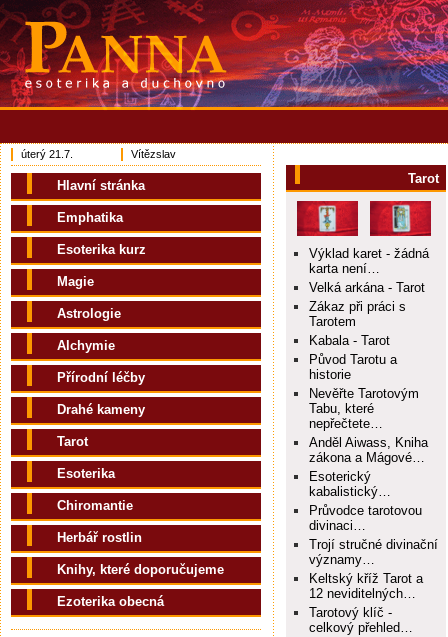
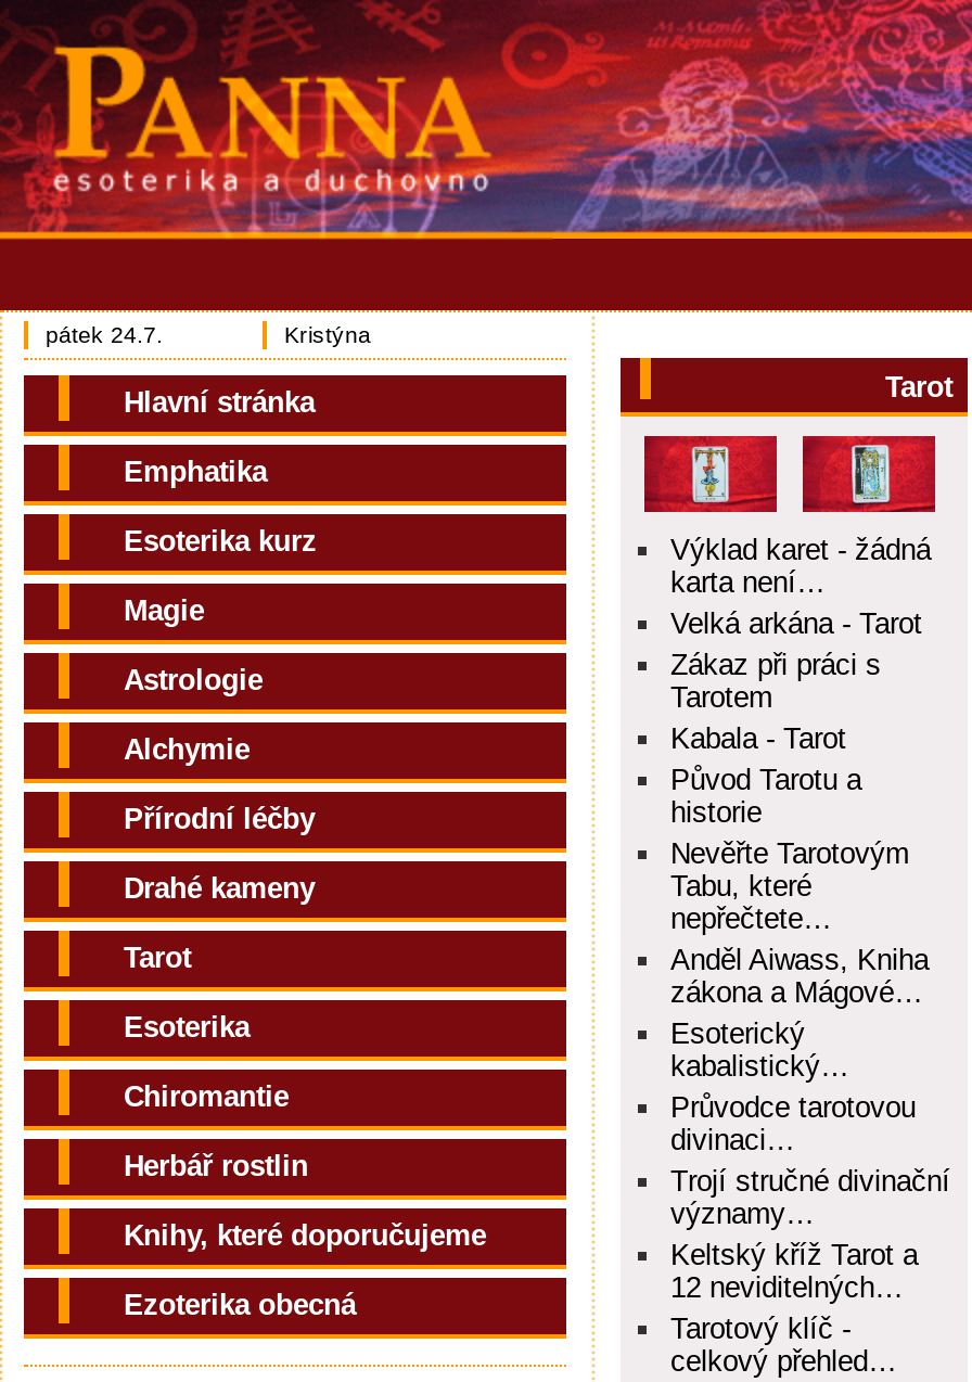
- úterý 21.7.
- Vítězslav
+ pátek 24.7.
+ Kristýna
